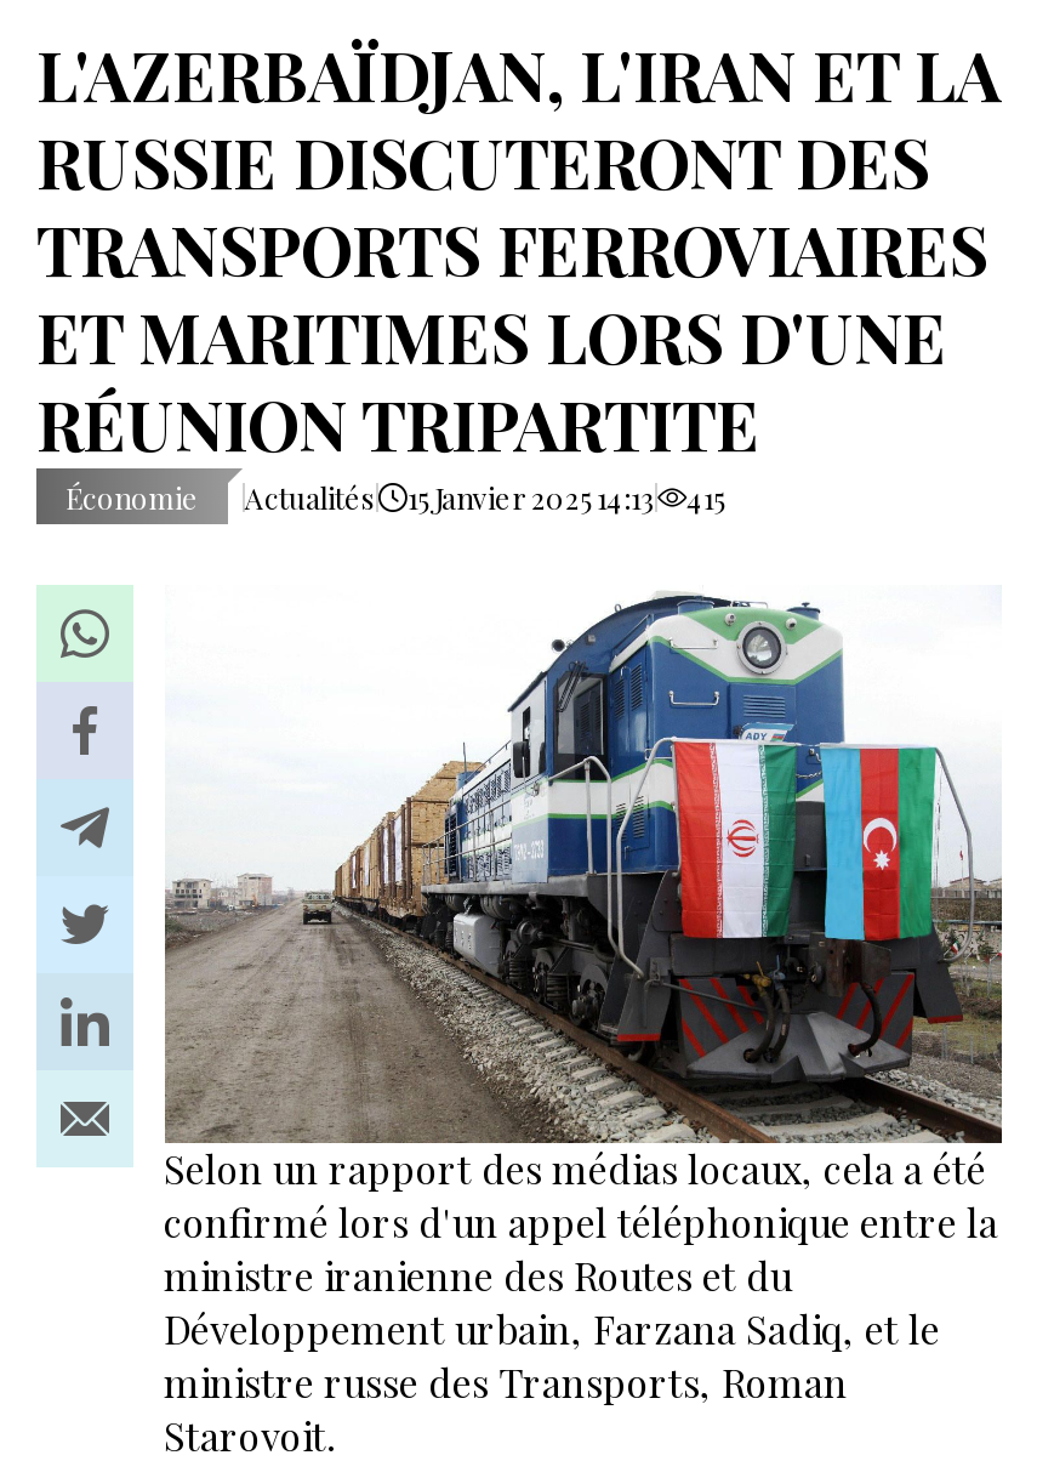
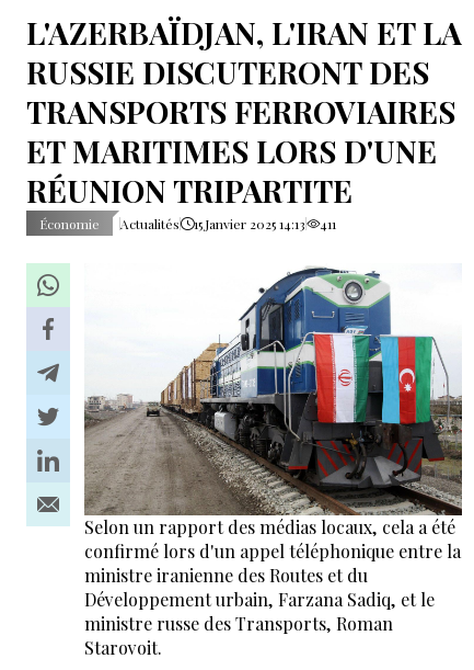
- 415
+ 411
